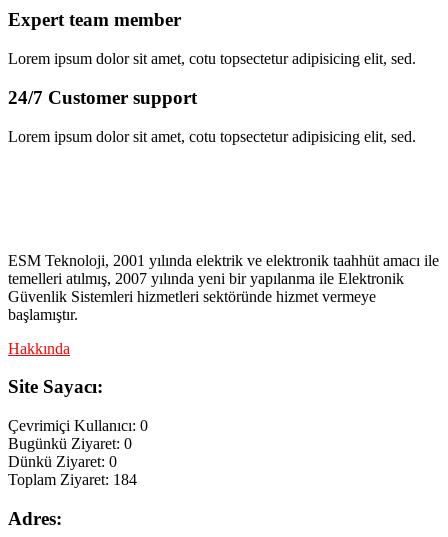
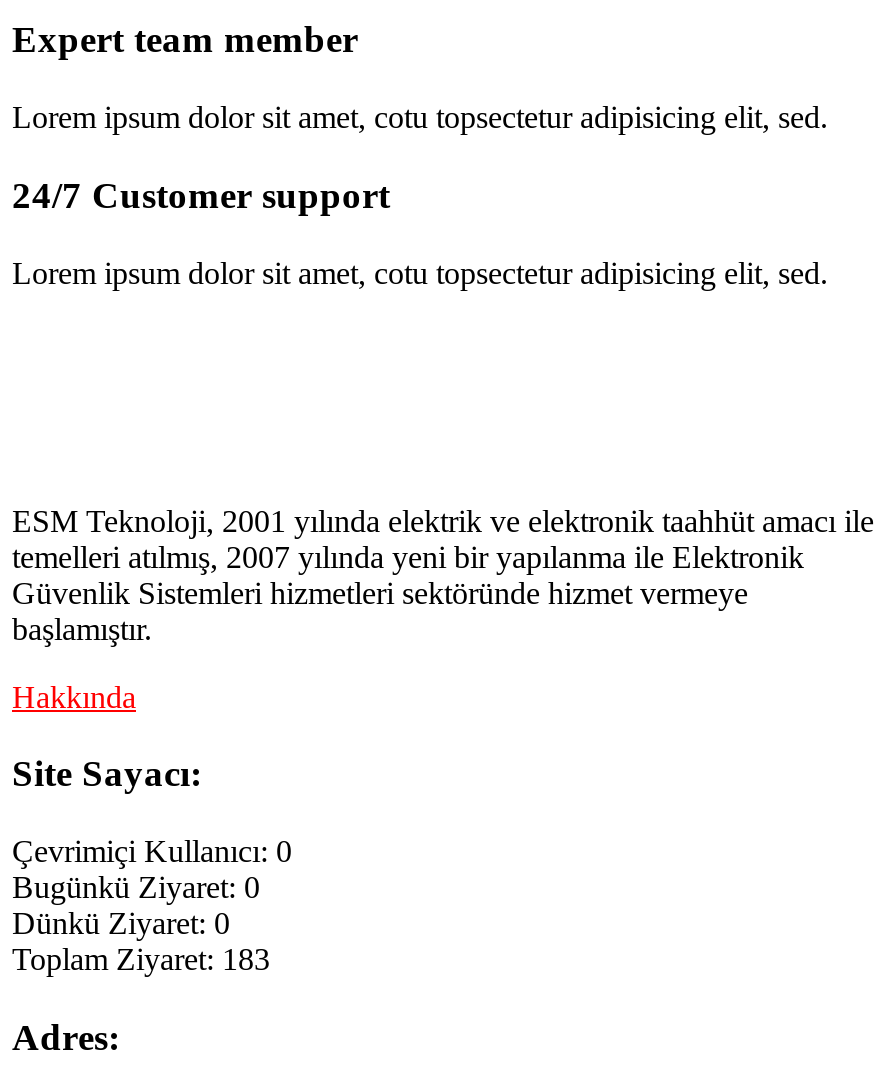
- Toplam Ziyaret: 184
+ Toplam Ziyaret: 183
